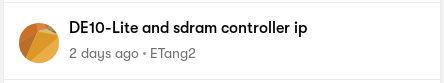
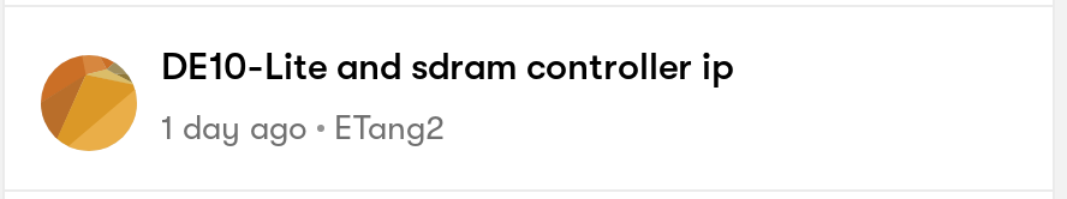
- 2 days ago ETang2
+ 1 day ago ETang2
